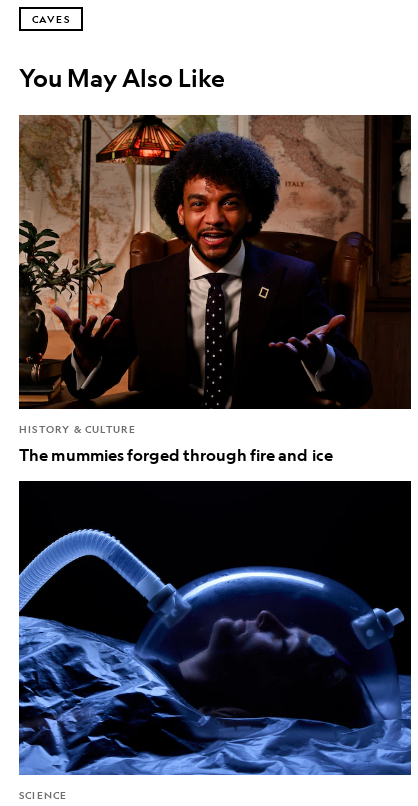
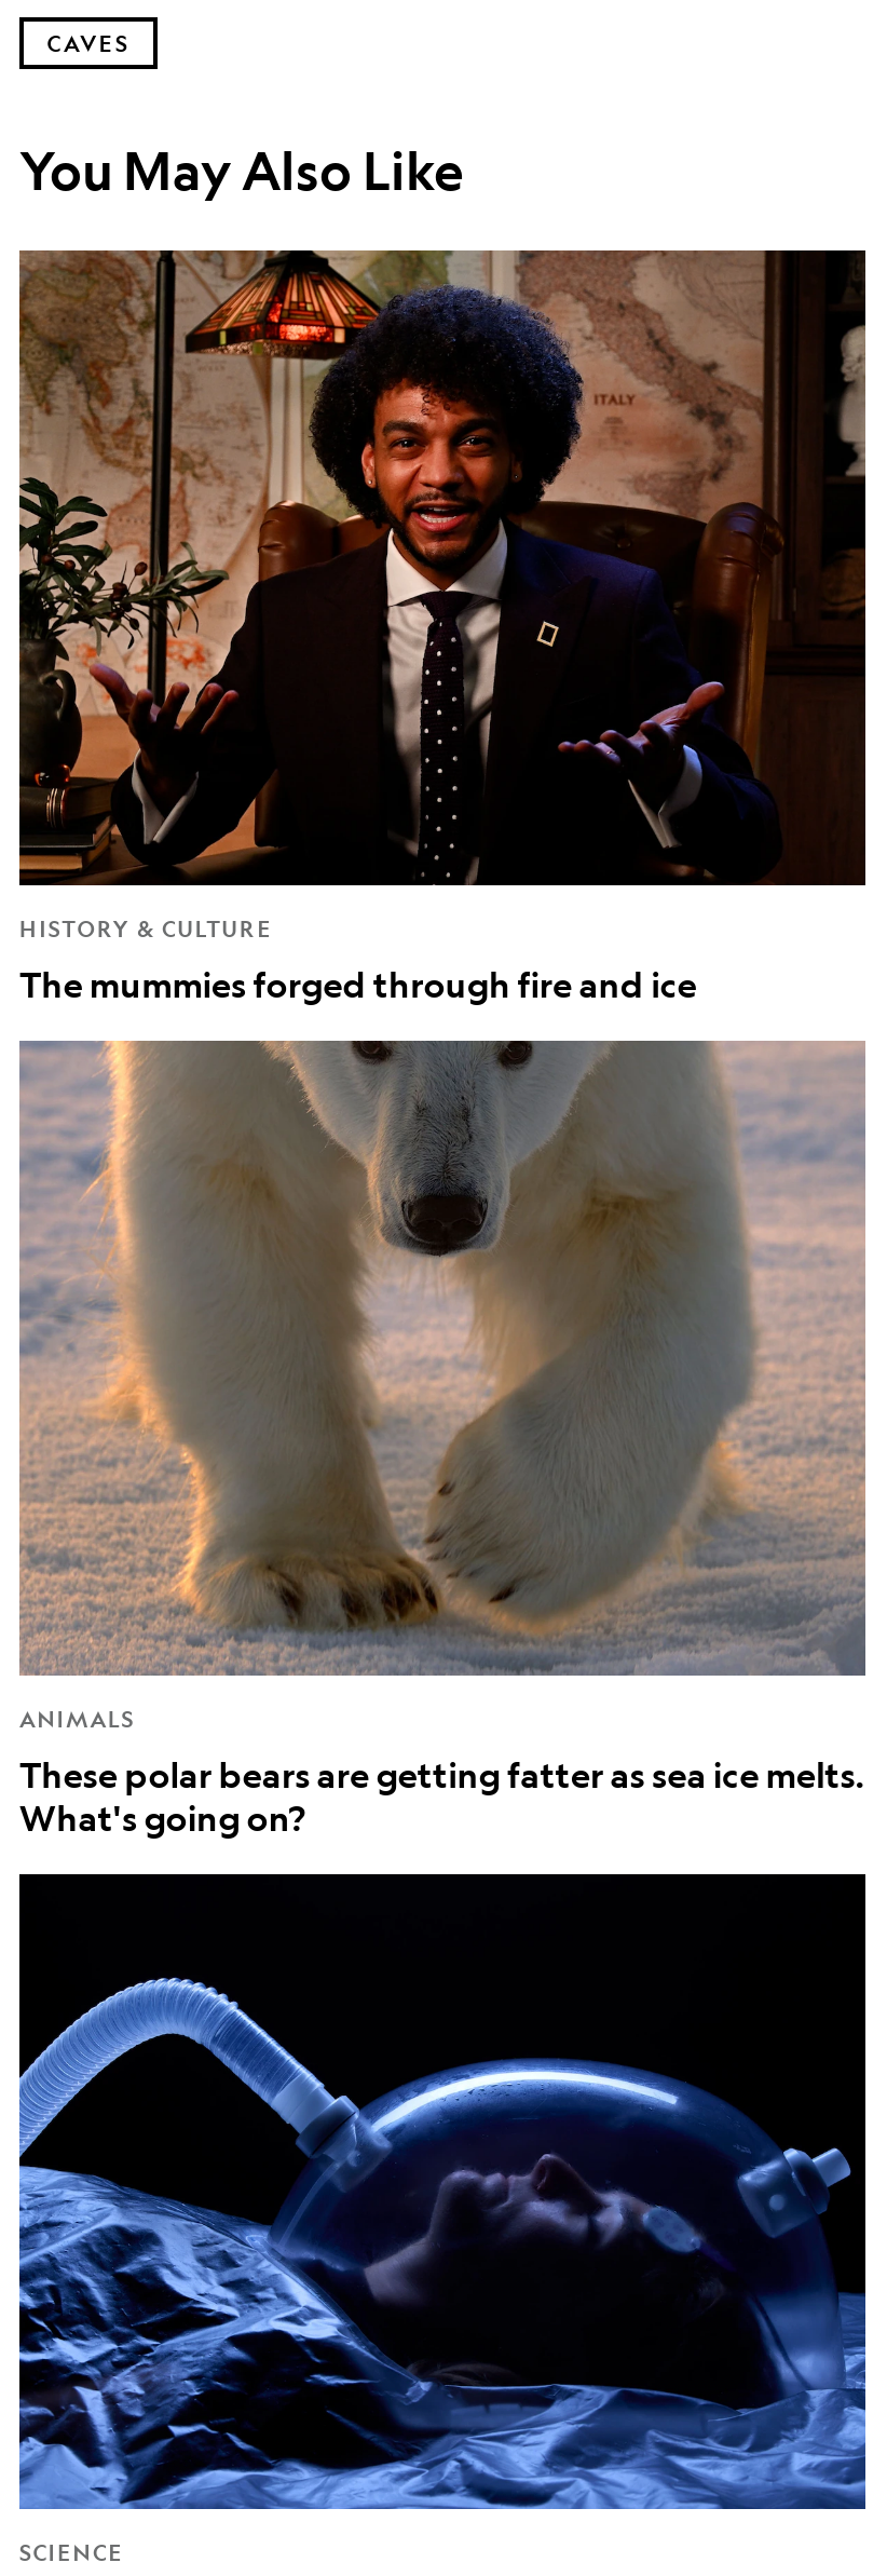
+ [image]
+ ANIMALS
+ These polar bears are getting fatter as sea ice melts.
+ What's going on?
